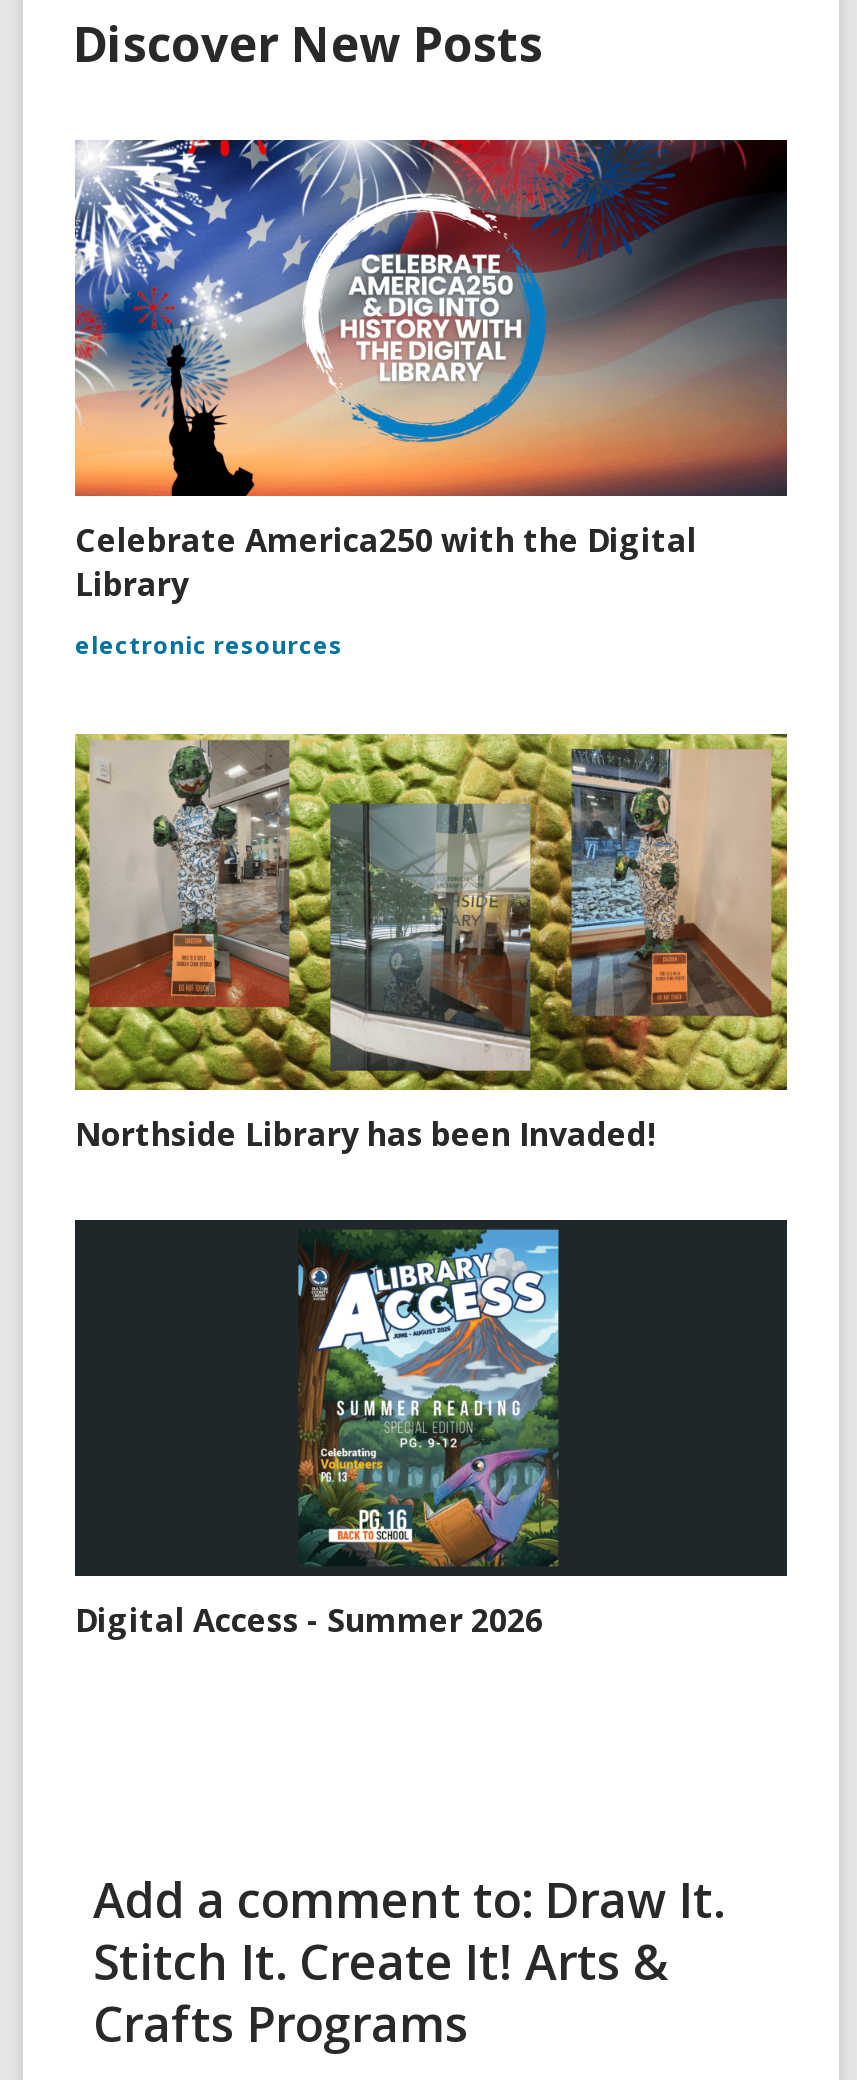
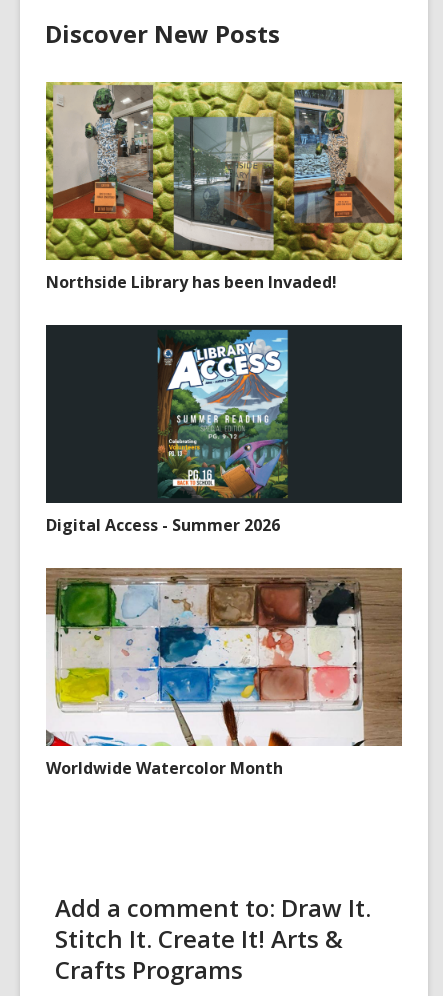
- [image]
- Celebrate America250 with the Digital
- Library
- electronic resources

moved up: [image] | Northside Library has been Invaded! | Digital Access - Summer 2026

+ [image]
+ Worldwide Watercolor Month
